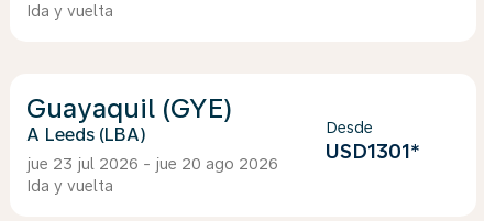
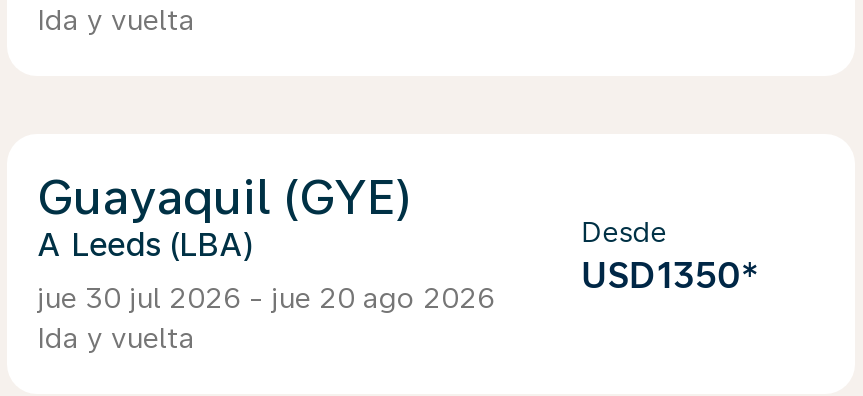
- USD1301*
+ USD1350*

- jue 23 jul 2026 - jue 20 ago 2026
+ jue 30 jul 2026 - jue 20 ago 2026
